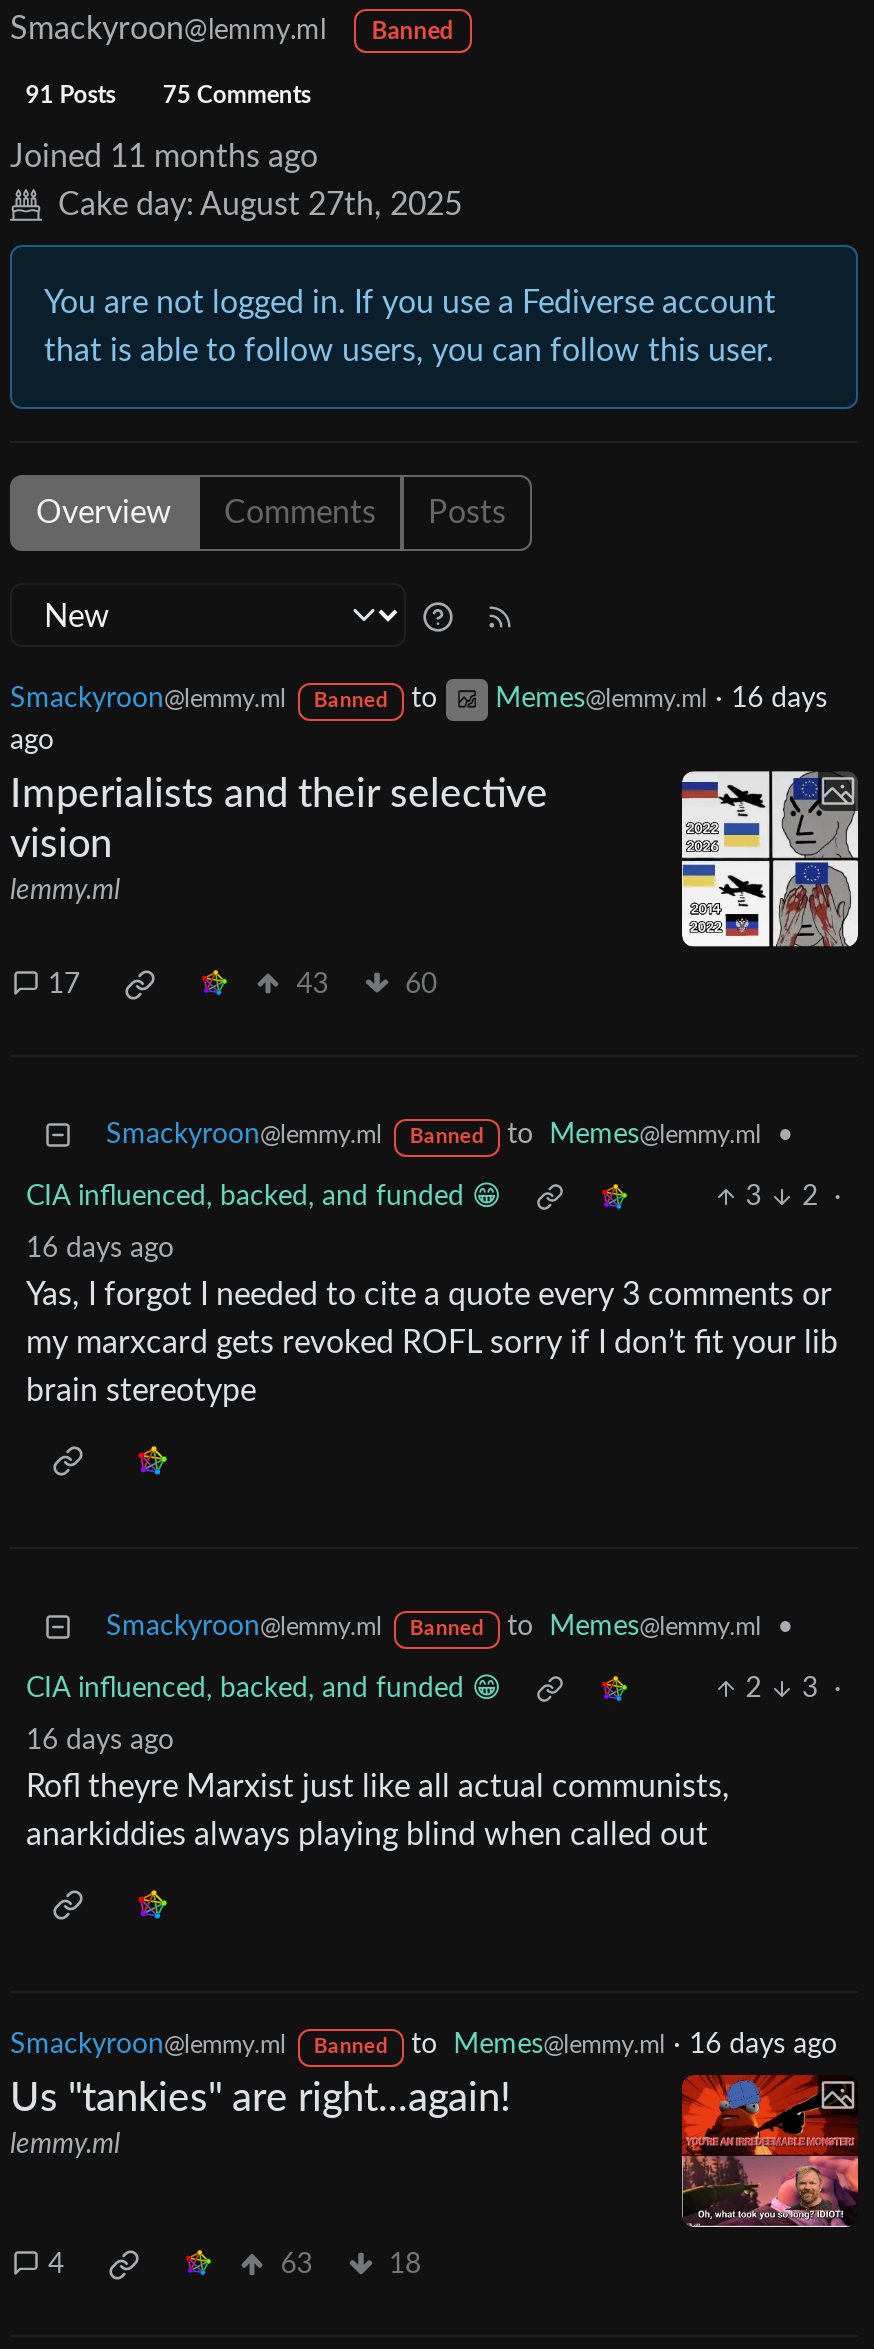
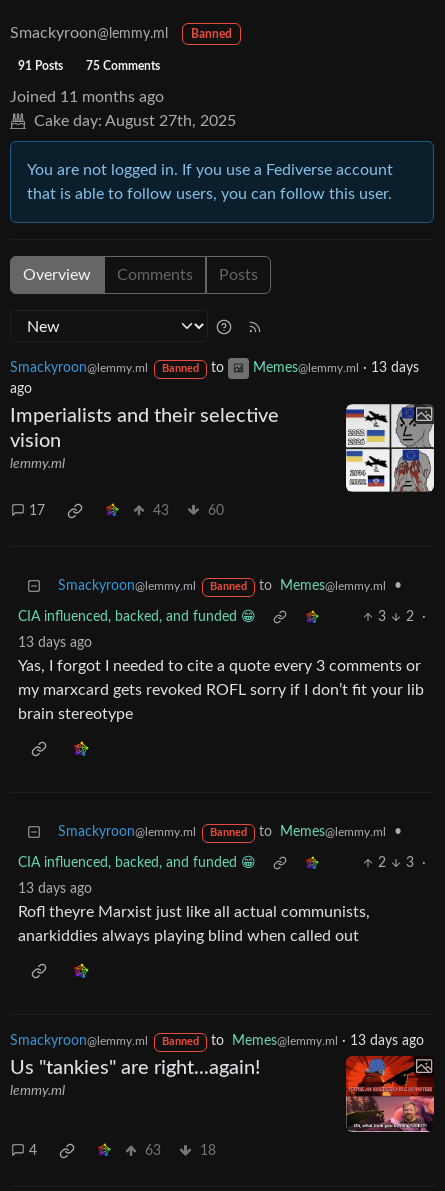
- Memes@lemmy.ml · 16 days
+ Memes@lemmy.ml · 13 days

- 16 days ago
+ 13 days ago

- 16 days ago
+ 13 days ago

- to Memes@lemmy.ml · 16 days ago
+ to Memes@lemmy.ml · 13 days ago
